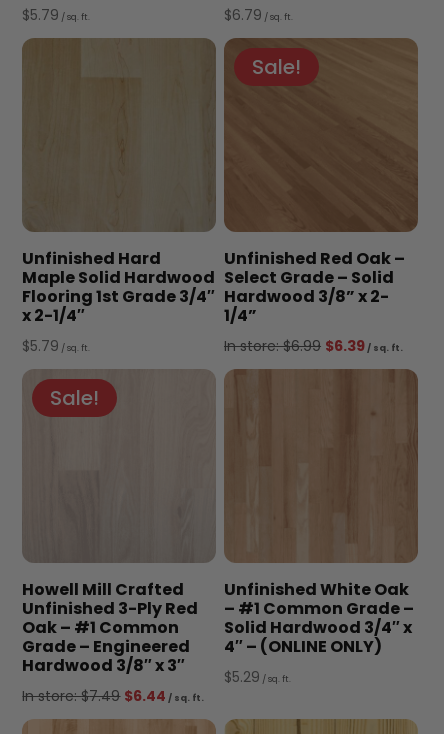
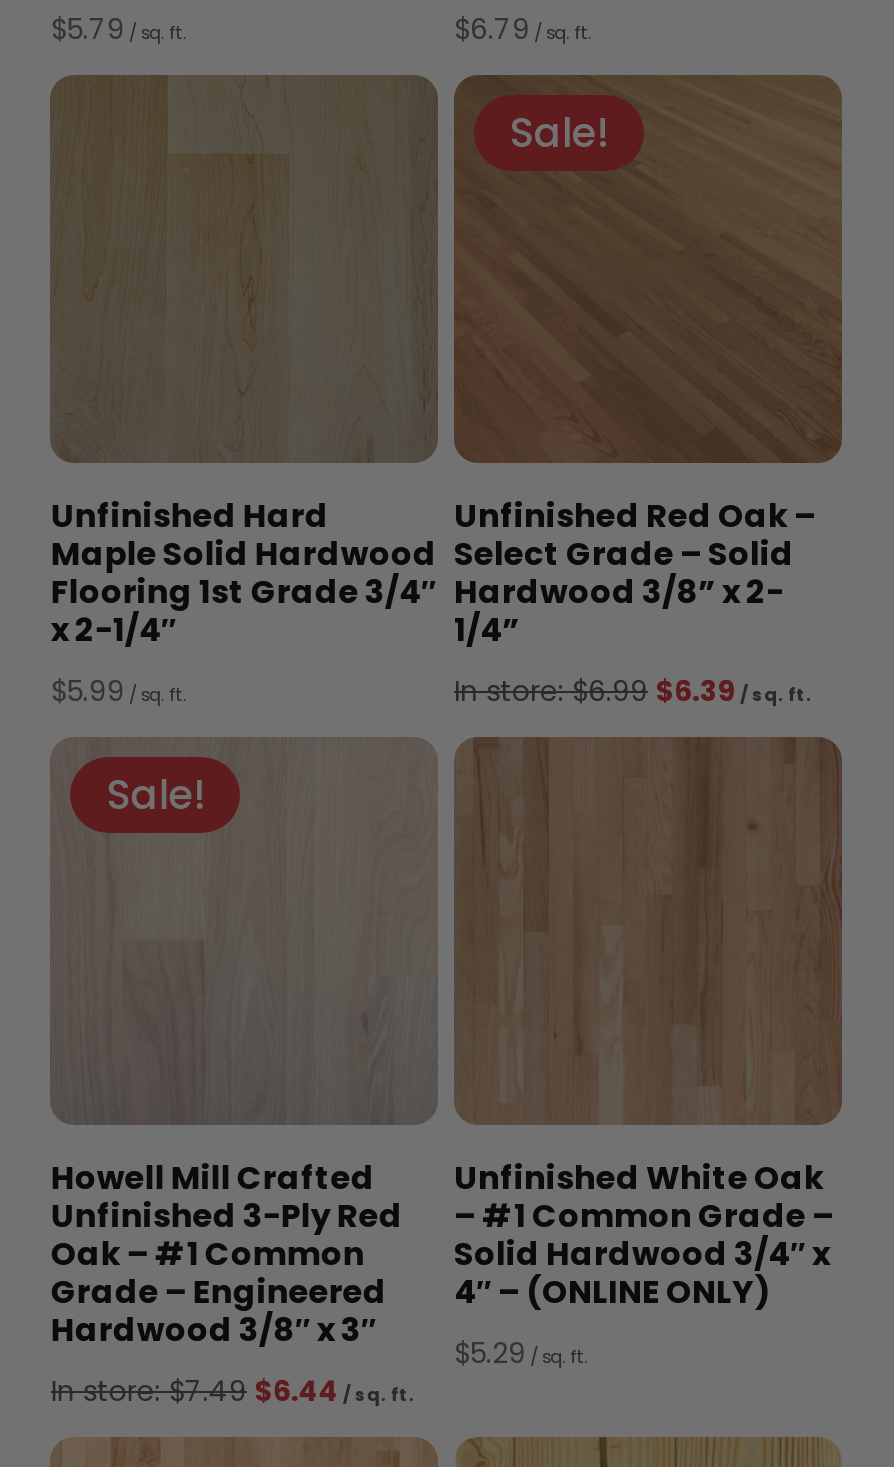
- $5.79 / sq. ft.
+ $5.99 / sq. ft.
